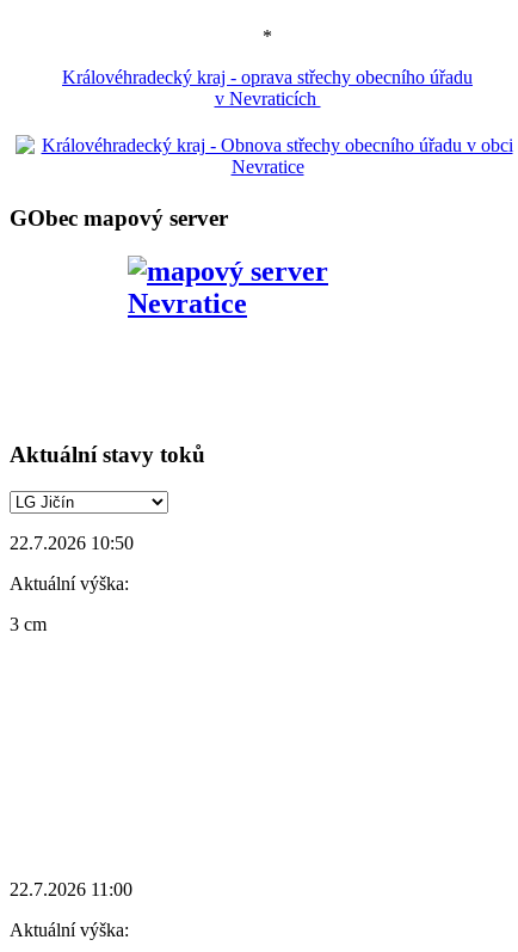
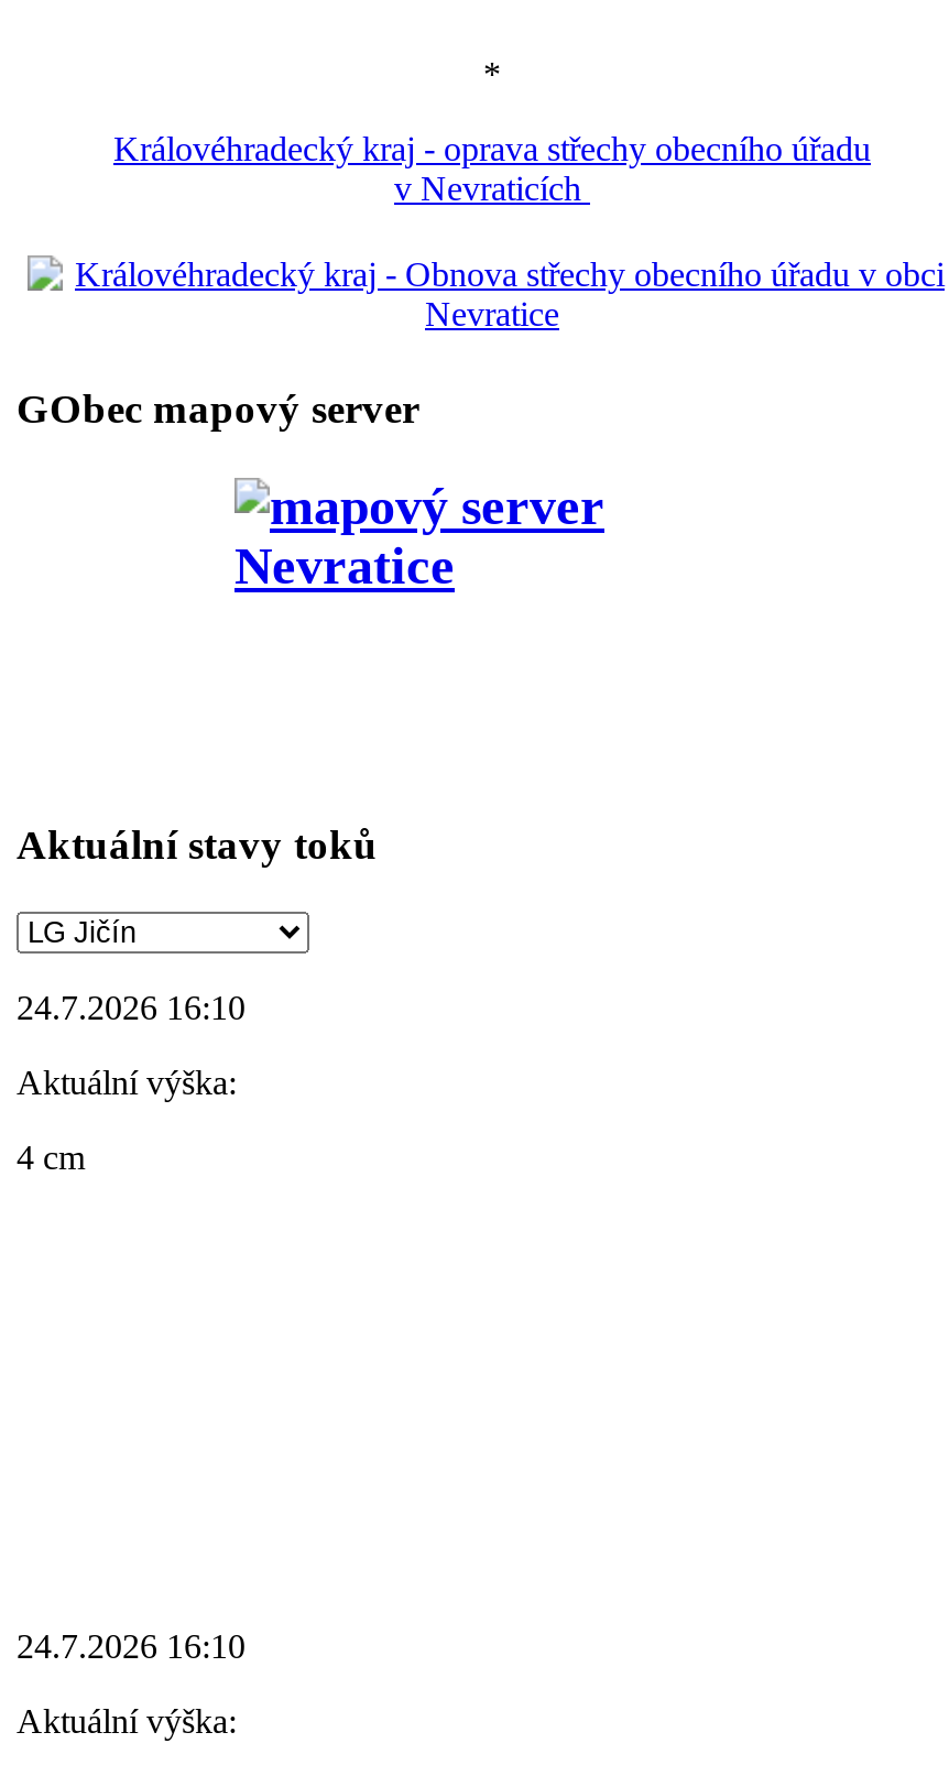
- 22.7.2026 10:50
+ 24.7.2026 16:10

- 3 cm
+ 4 cm

- 22.7.2026 11:00
+ 24.7.2026 16:10
